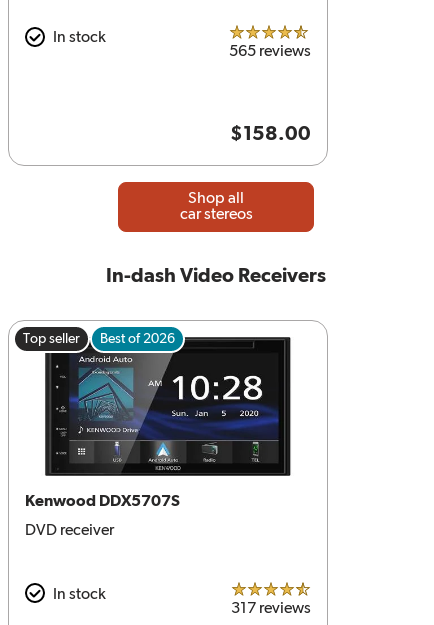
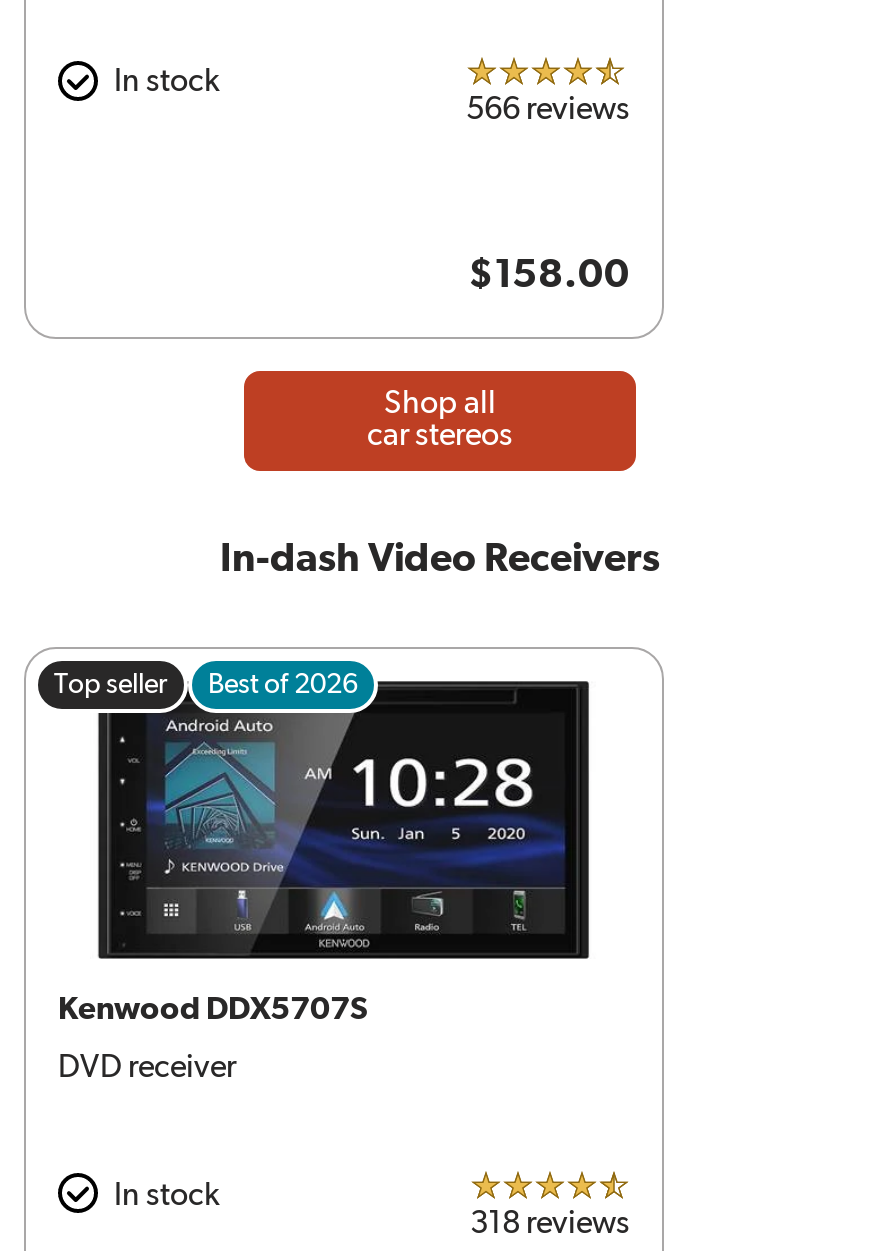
- 565 reviews
+ 566 reviews

- 317 reviews
+ 318 reviews
